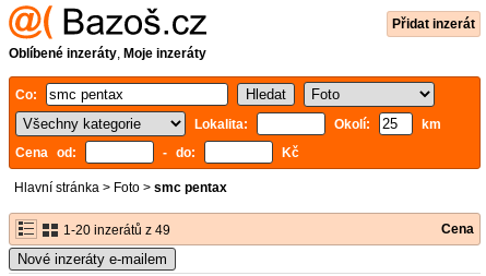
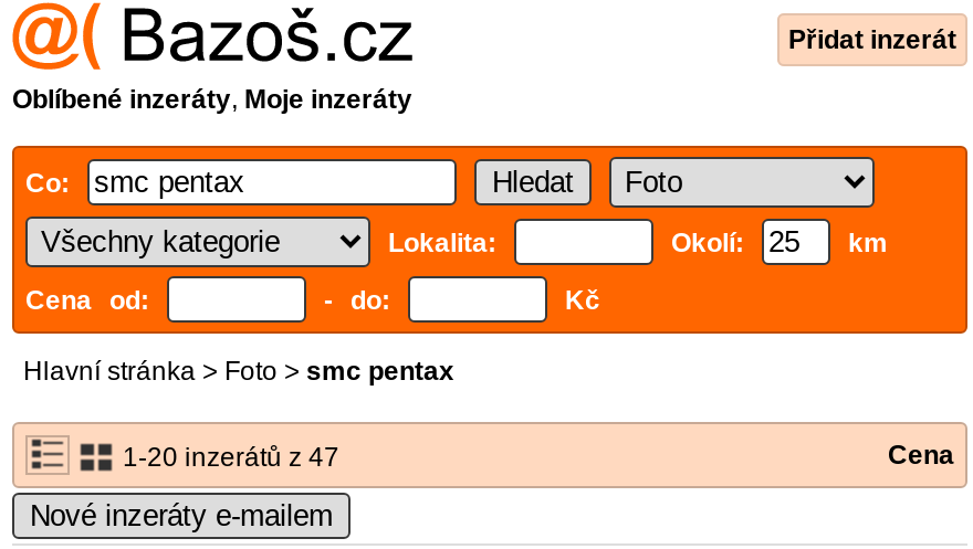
- 1-20 inzerátů z 49
+ 1-20 inzerátů z 47
